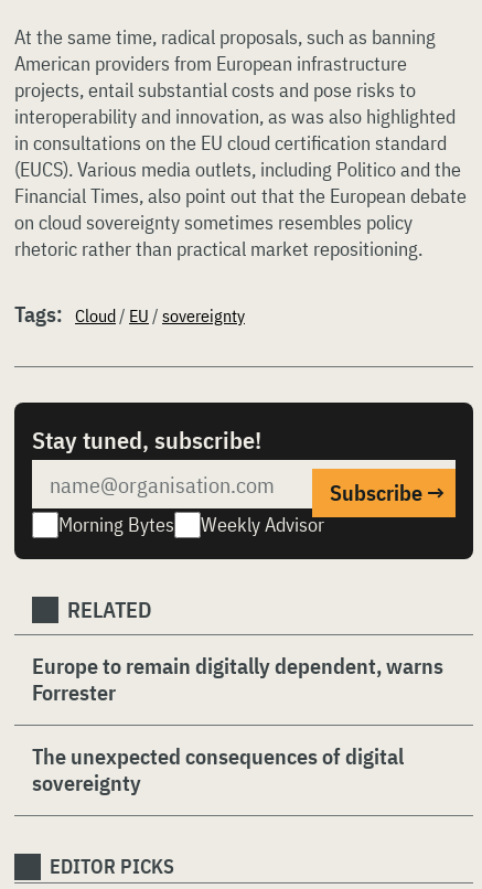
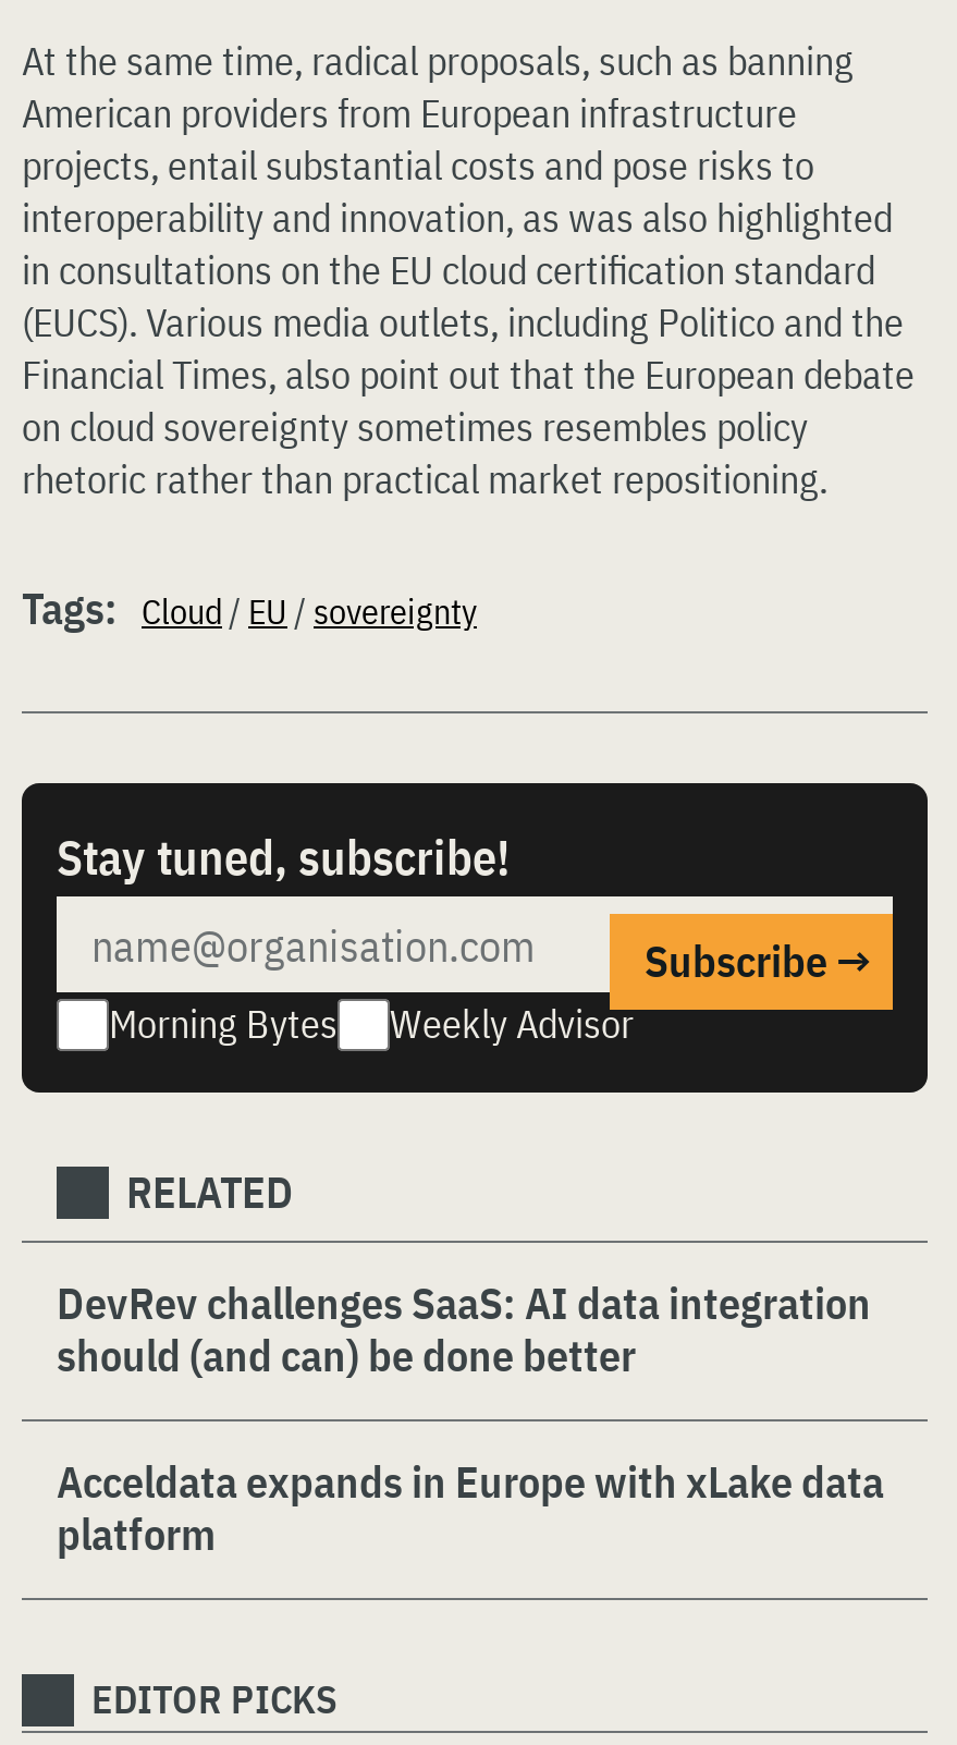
- Europe to remain digitally dependent, warns
- Forrester
+ DevRev challenges SaaS: AI data integration
+ should (and can) be done better

- The unexpected consequences of digital
- sovereignty
+ Acceldata expands in Europe with xLake data
+ platform
